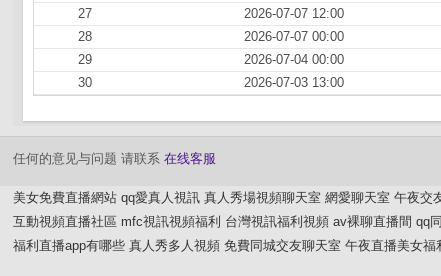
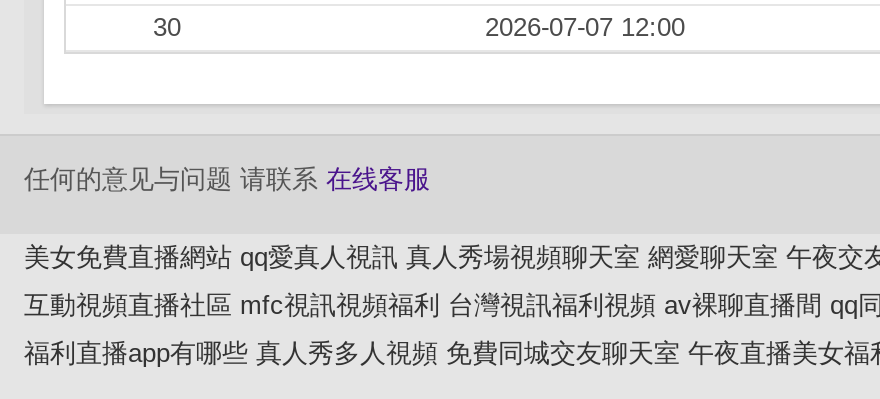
- 27
+ 30

- 28
- 2026-07-07 00:00
- 29
- 2026-07-04 00:00
- 30
- 2026-07-03 13:00
